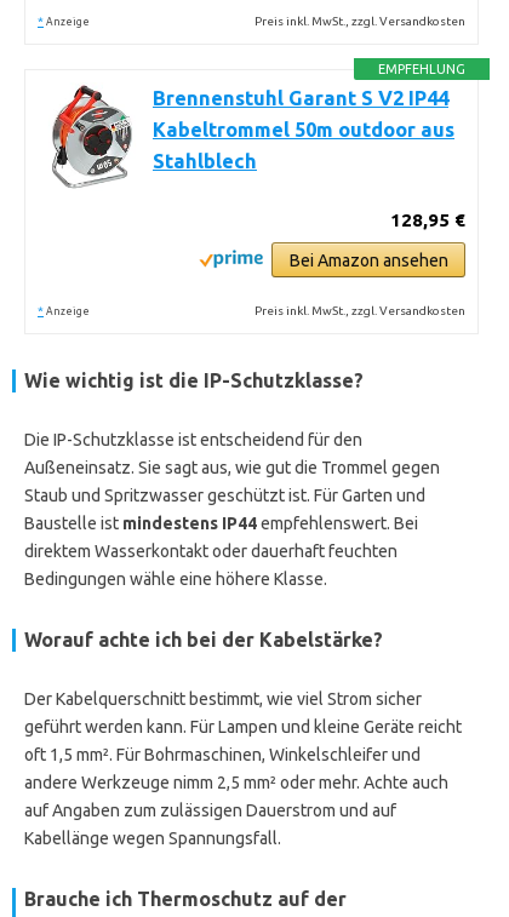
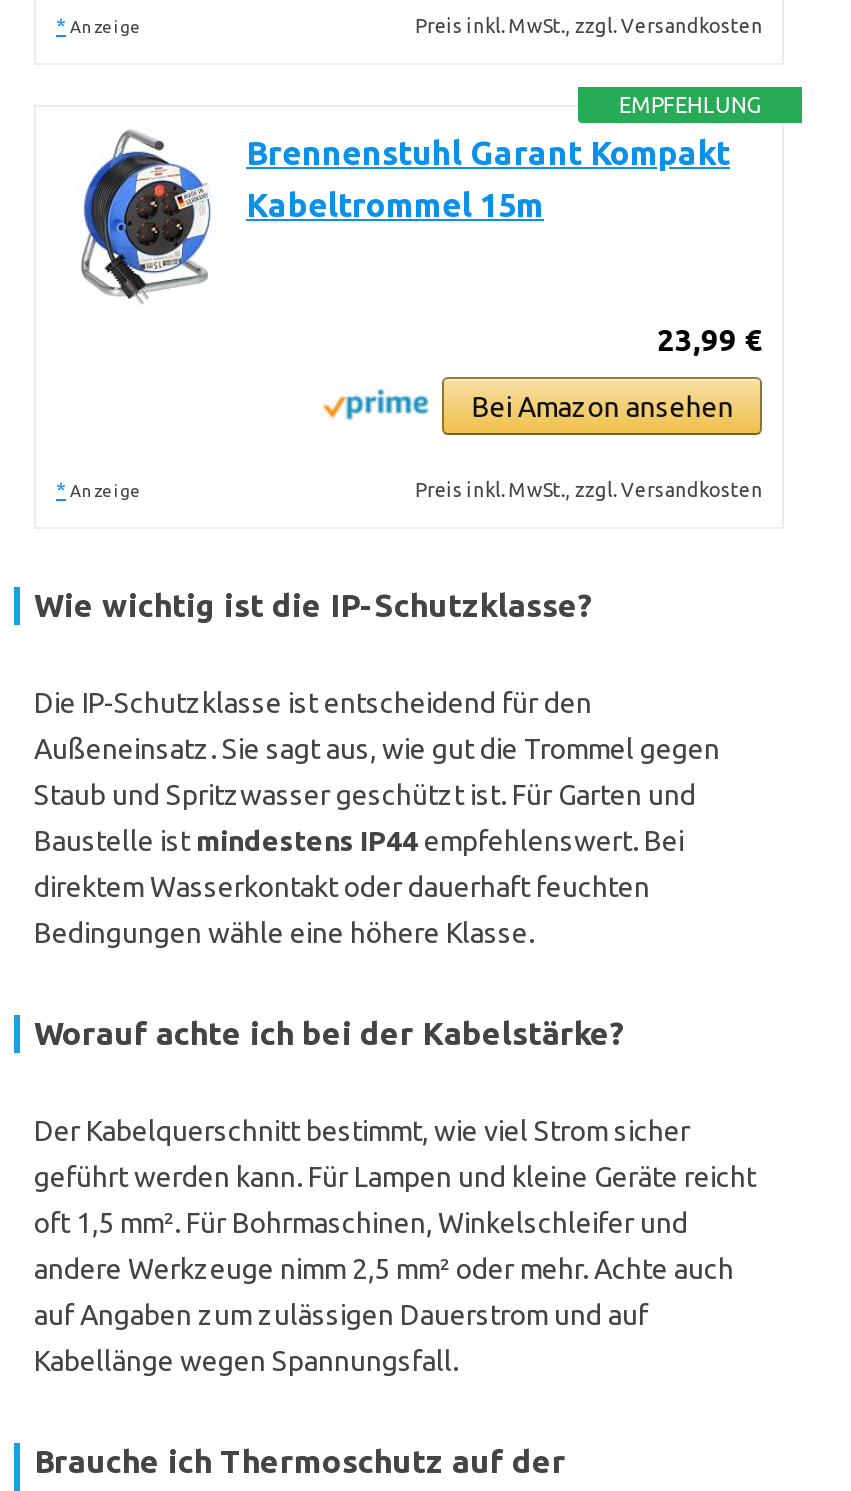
- [image]
- Brennenstuhl Garant S V2 IP44
- Kabeltrommel 50m outdoor aus
- Stahlblech
+ [image]
+ Brennenstuhl Garant Kompakt
+ Kabeltrommel 15m

- 128,95 €
+ 23,99 €
